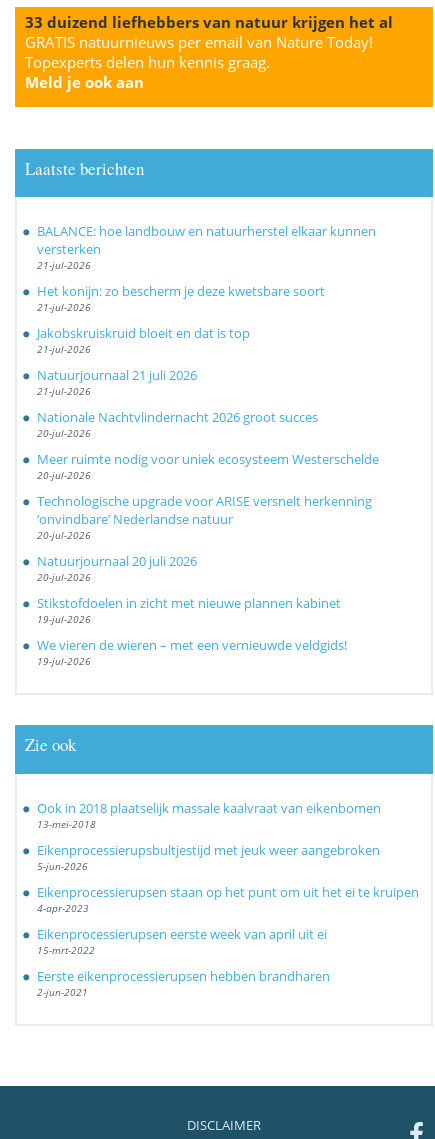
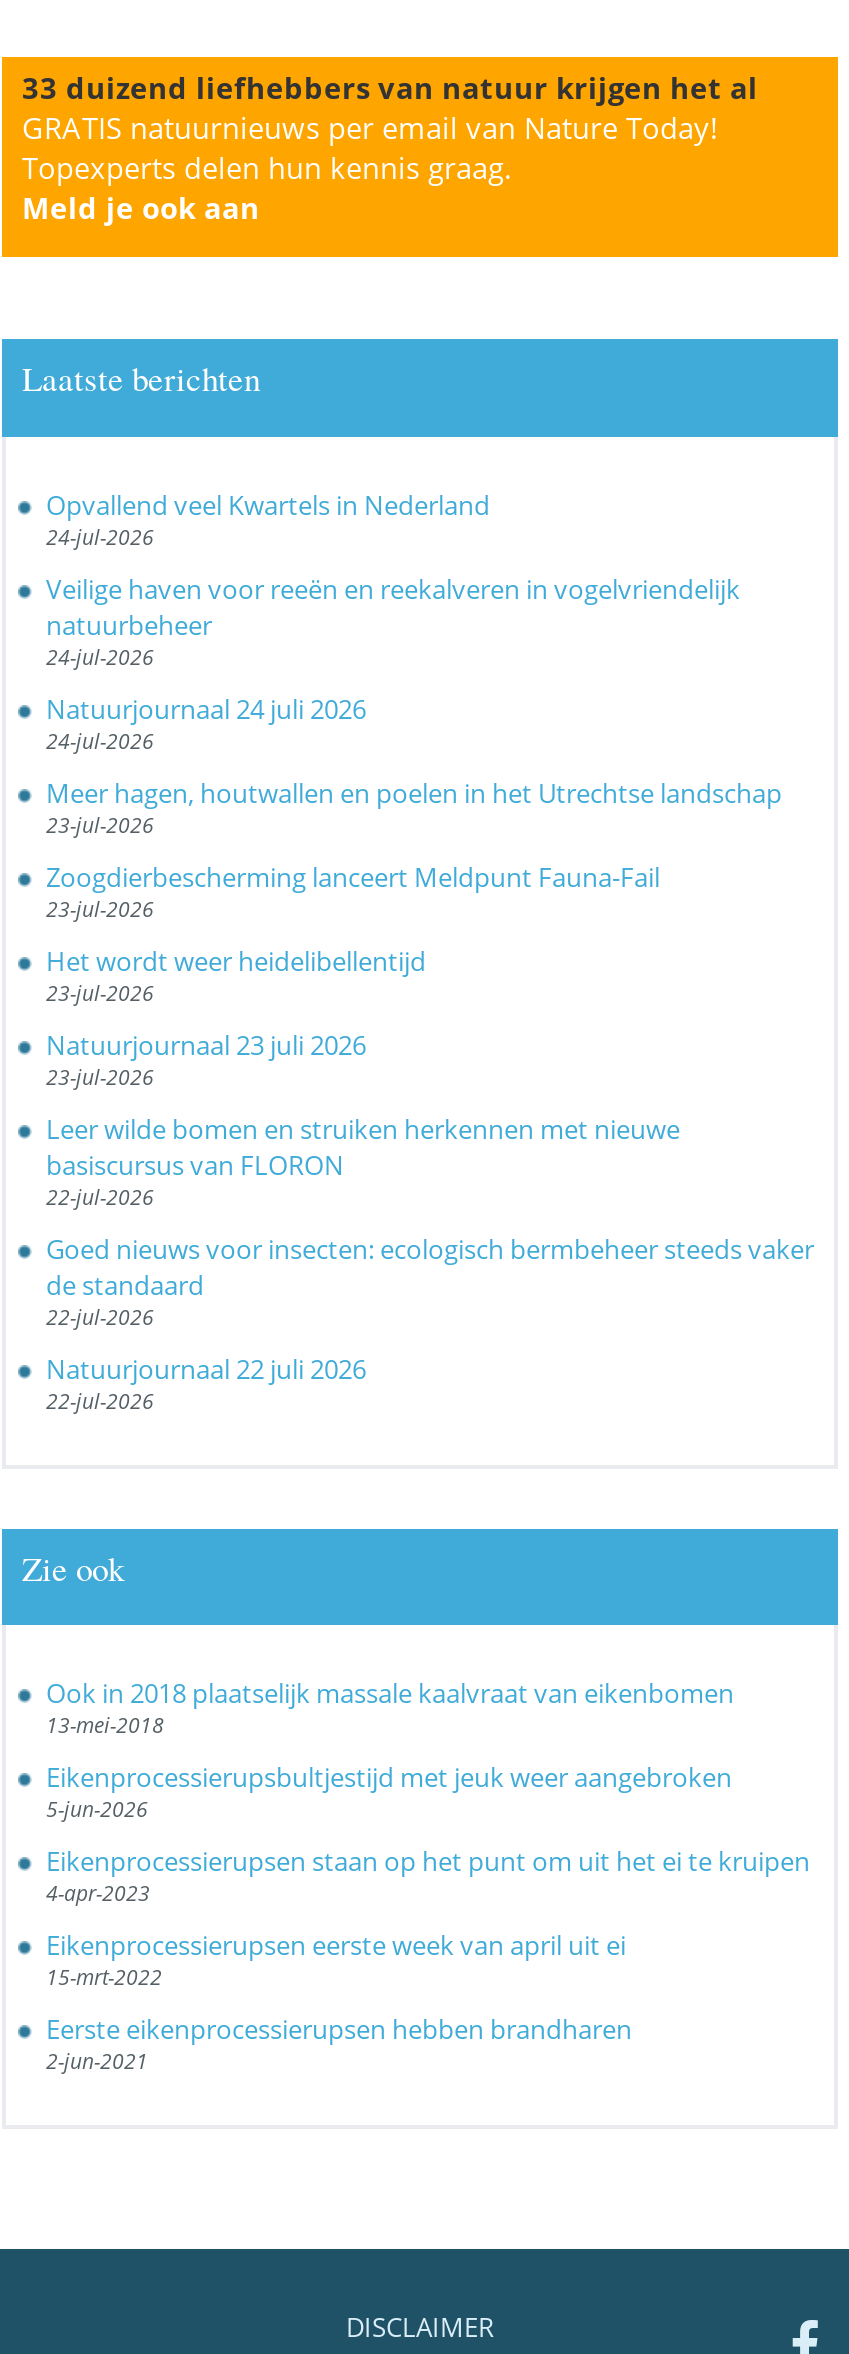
- BALANCE: hoe landbouw en natuurherstel elkaar kunnen
- versterken
- 21-jul-2026
+ Opvallend veel Kwartels in Nederland
+ 24-jul-2026

- Het konijn: zo bescherm je deze kwetsbare soort
- 21-jul-2026
+ Veilige haven voor reeën en reekalveren in vogelvriendelijk
+ natuurbeheer
+ 24-jul-2026

- Jakobskruiskruid bloeit en dat is top
- 21-jul-2026
+ Natuurjournaal 24 juli 2026
+ 24-jul-2026

- Natuurjournaal 21 juli 2026
- 21-jul-2026
+ Meer hagen, houtwallen en poelen in het Utrechtse landschap
+ 23-jul-2026

- Nationale Nachtvlindernacht 2026 groot succes
- 20-jul-2026
+ Zoogdierbescherming lanceert Meldpunt Fauna-Fail
+ 23-jul-2026

- Meer ruimte nodig voor uniek ecosysteem Westerschelde
- 20-jul-2026
+ Het wordt weer heidelibellentijd
+ 23-jul-2026

- Technologische upgrade voor ARISE versnelt herkenning
- ‘onvindbare’ Nederlandse natuur
- 20-jul-2026
+ Natuurjournaal 23 juli 2026
+ 23-jul-2026

- Natuurjournaal 20 juli 2026
- 20-jul-2026
+ Leer wilde bomen en struiken herkennen met nieuwe
+ basiscursus van FLORON
+ 22-jul-2026

- Stikstofdoelen in zicht met nieuwe plannen kabinet
- 19-jul-2026
+ Goed nieuws voor insecten: ecologisch bermbeheer steeds vaker
+ de standaard
+ 22-jul-2026

- We vieren de wieren – met een vernieuwde veldgids!
- 19-jul-2026
+ Natuurjournaal 22 juli 2026
+ 22-jul-2026
